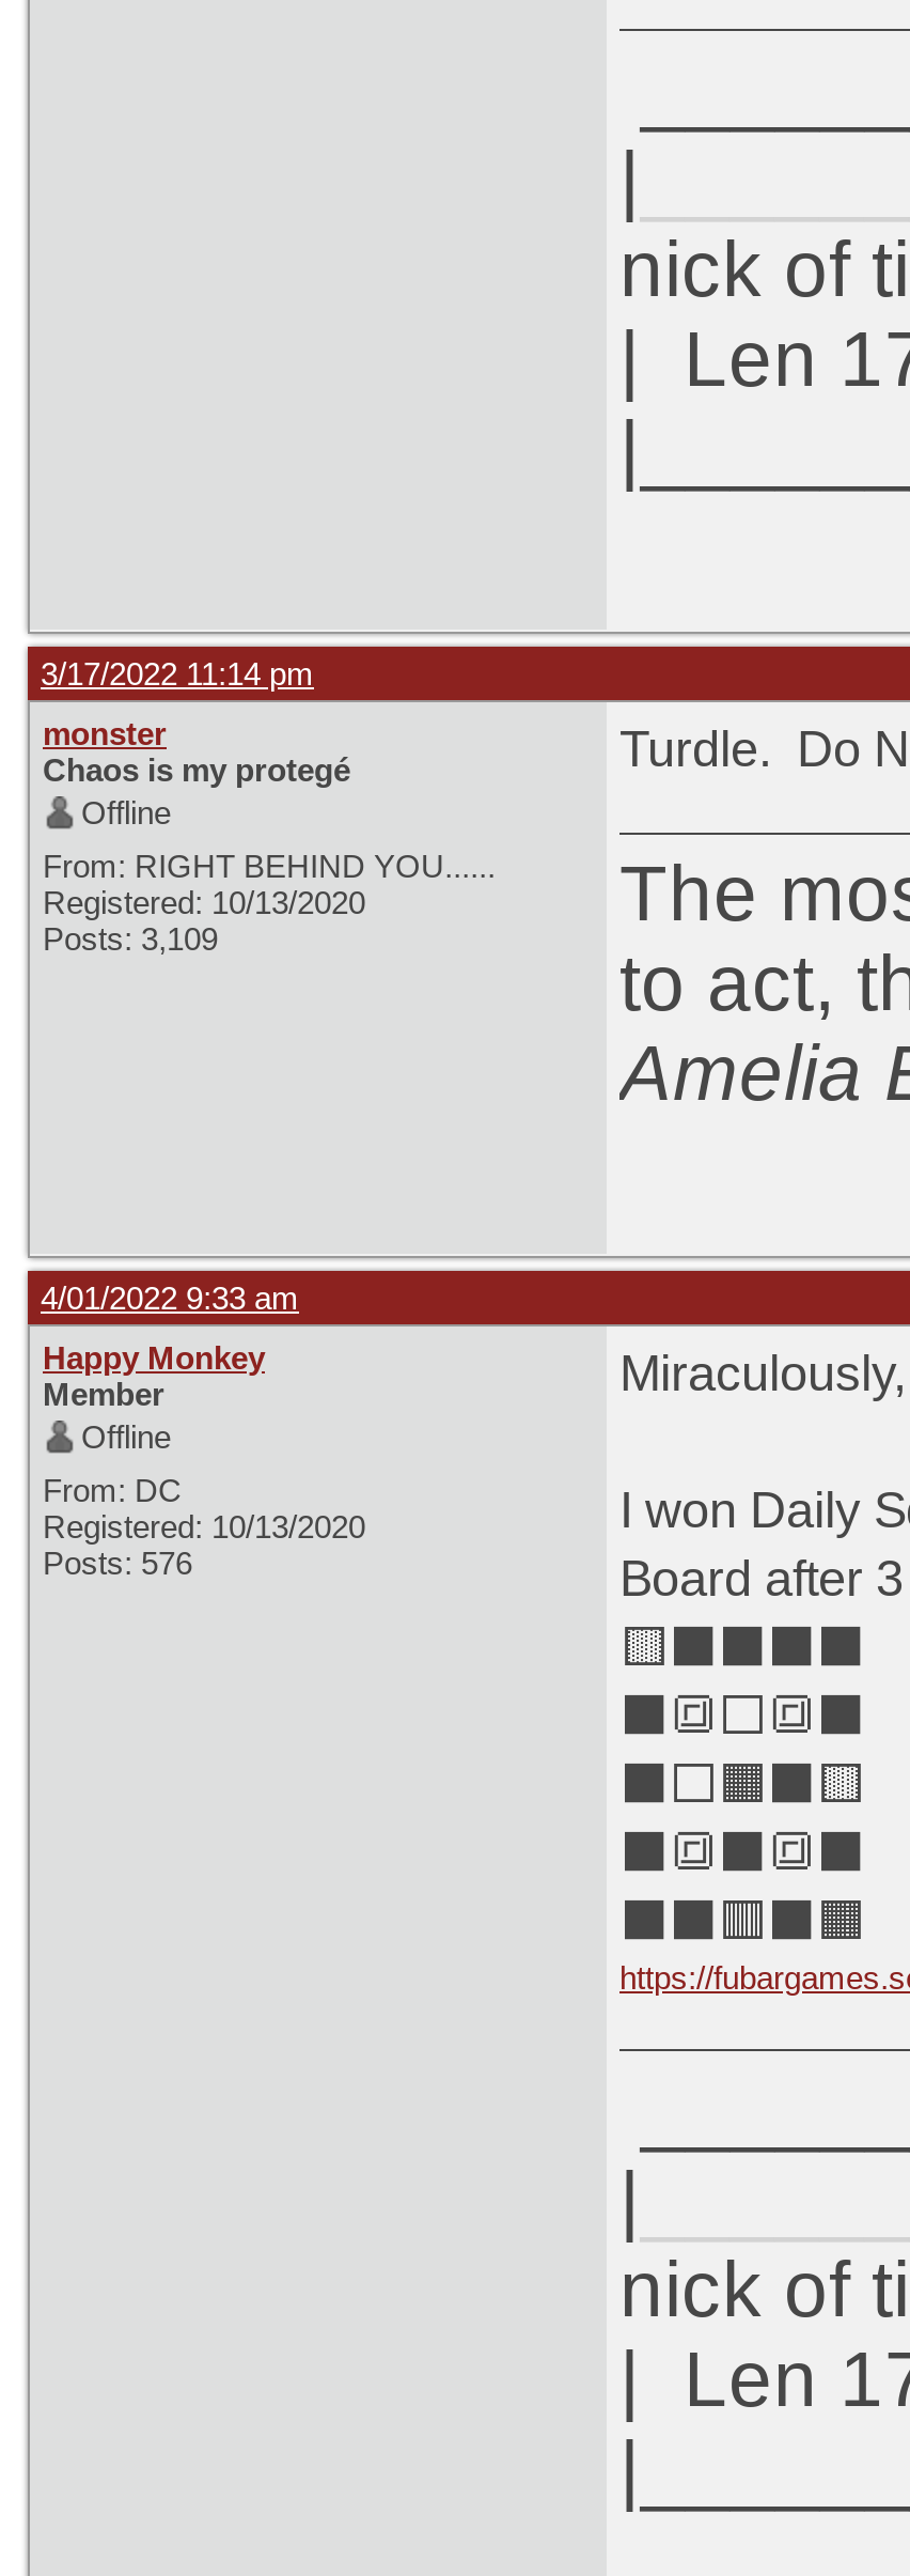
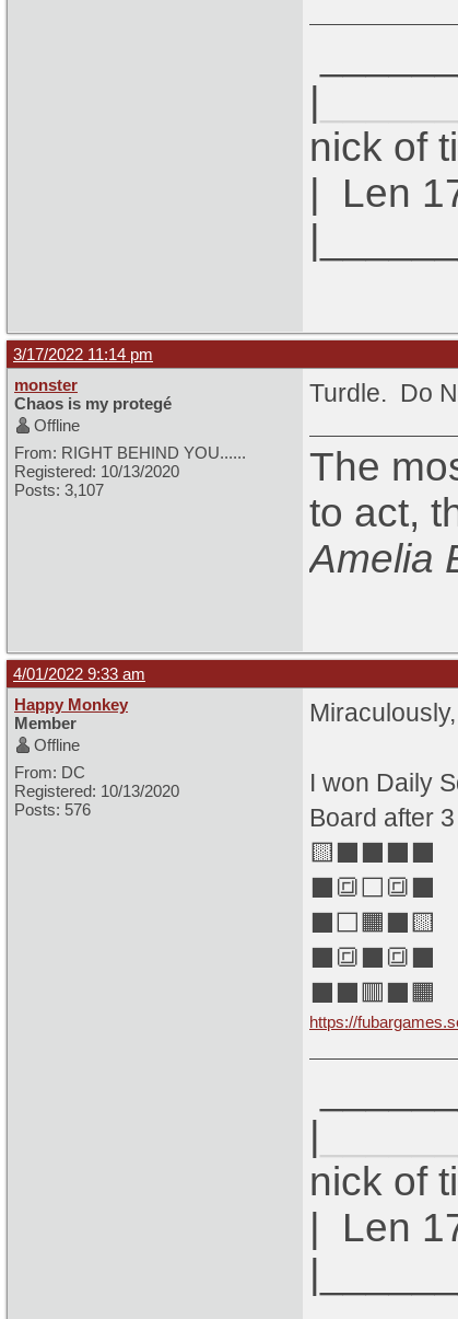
- Posts: 3,109
+ Posts: 3,107
